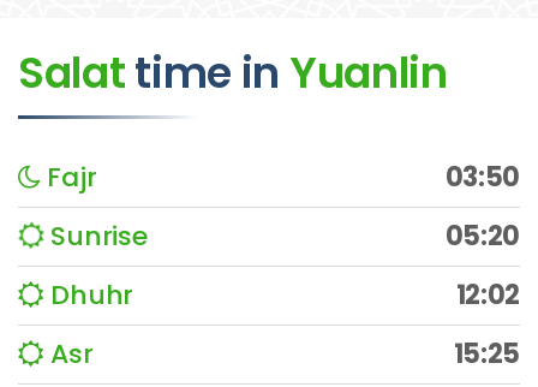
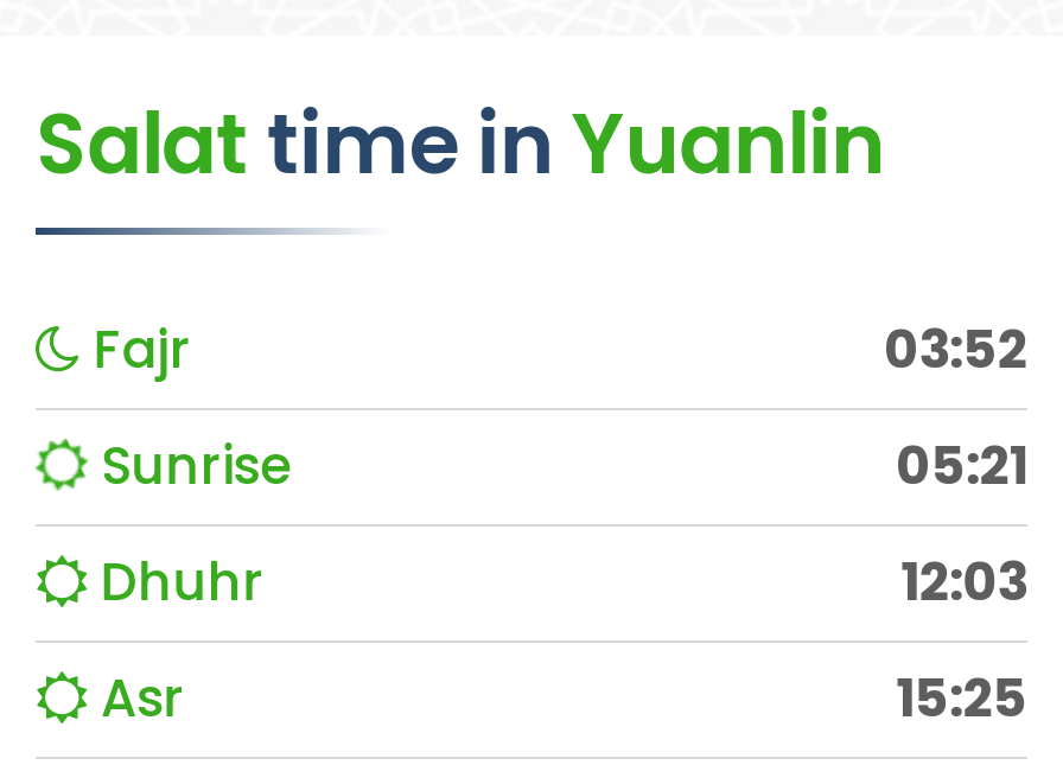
- 03:50
+ 03:52

- 05:20
+ 05:21

- 12:02
+ 12:03
